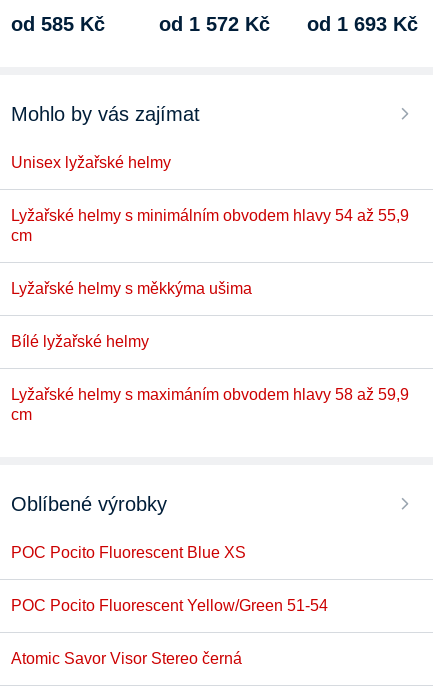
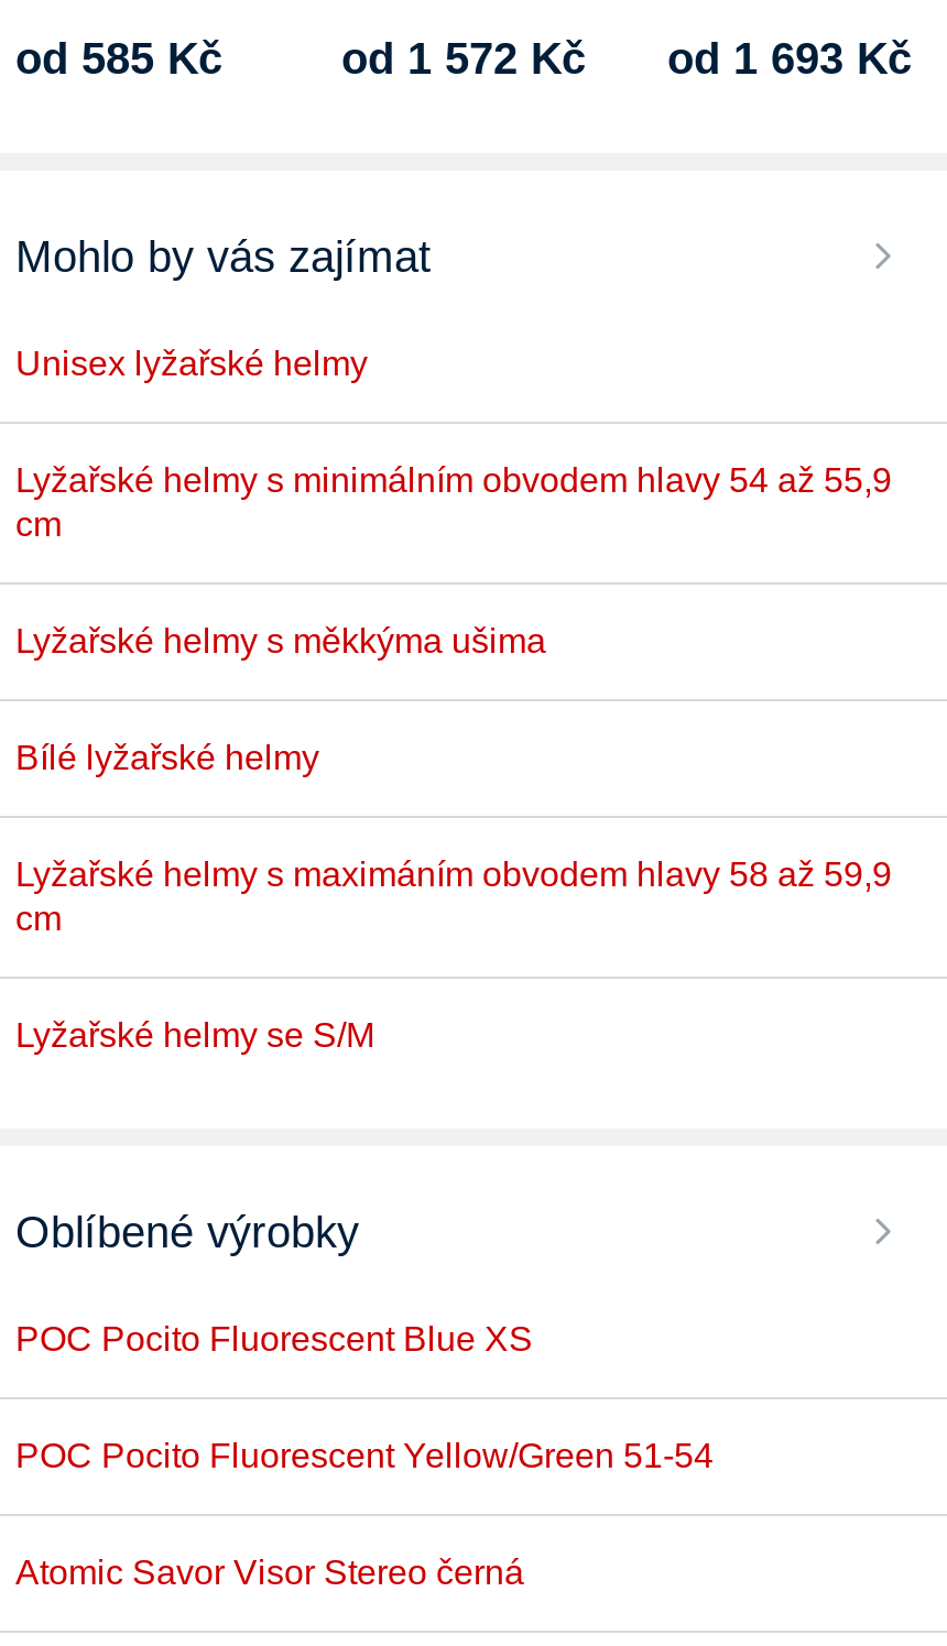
+ Lyžařské helmy se S/M
